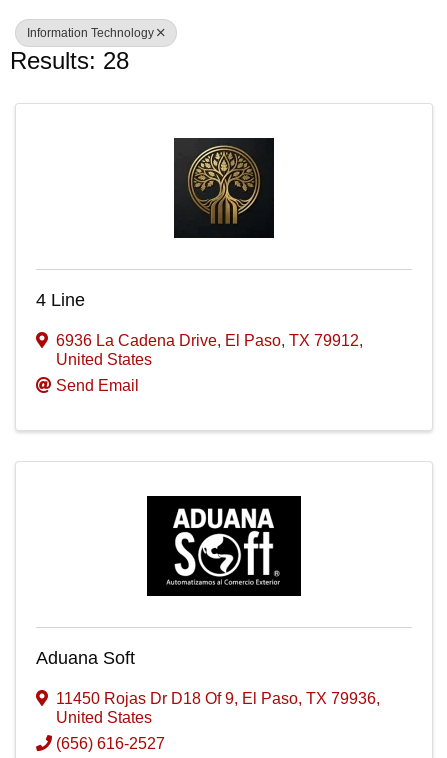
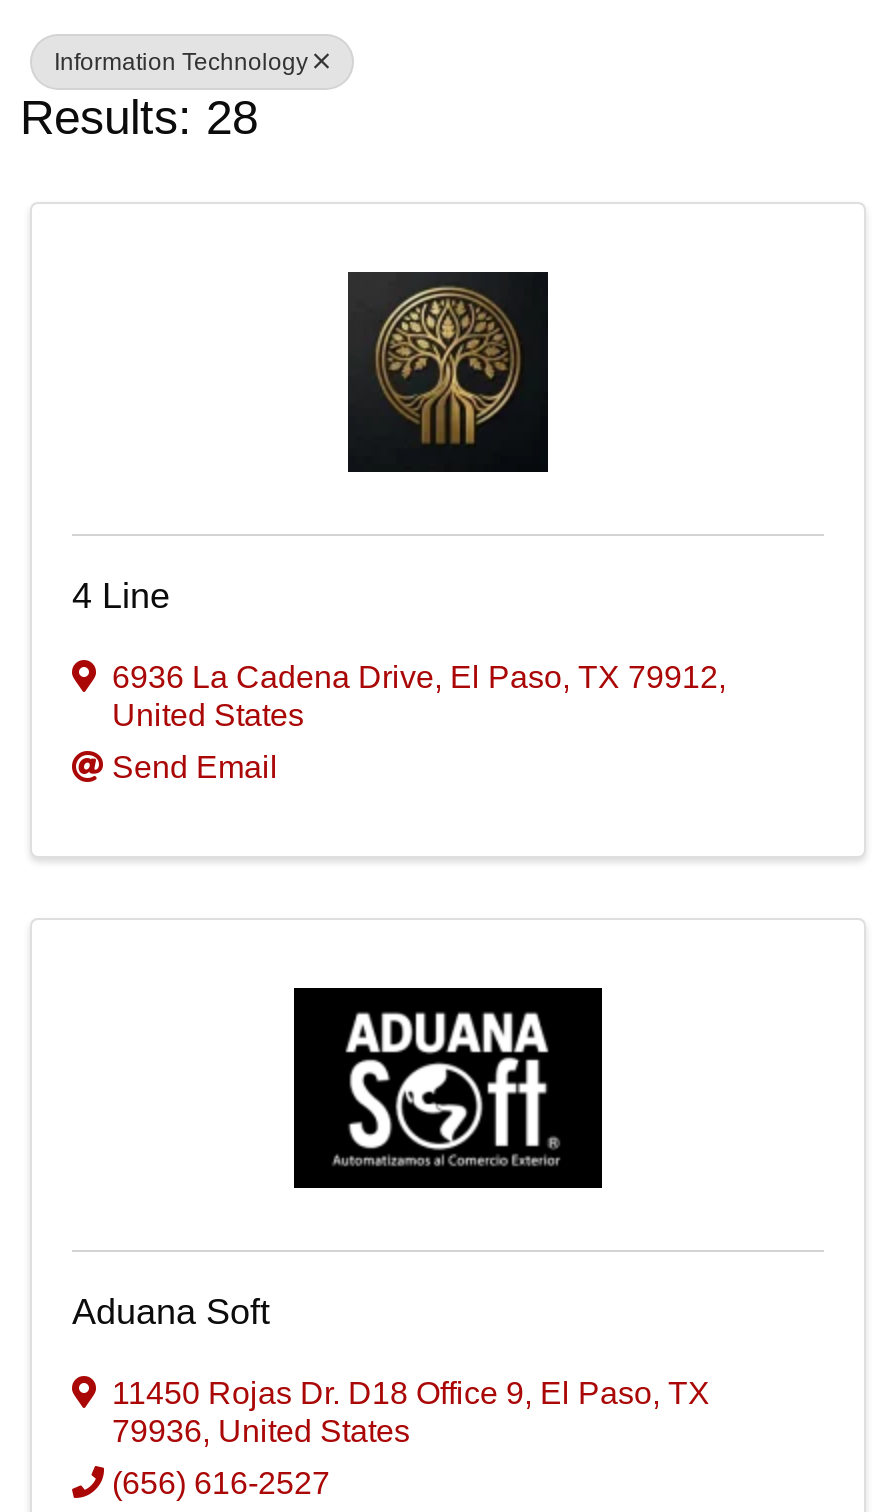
- 11450 Rojas Dr D18 Of 9, El Paso, TX 79936,
- United States
+ 11450 Rojas Dr. D18 Office 9, El Paso, TX
+ 79936, United States
